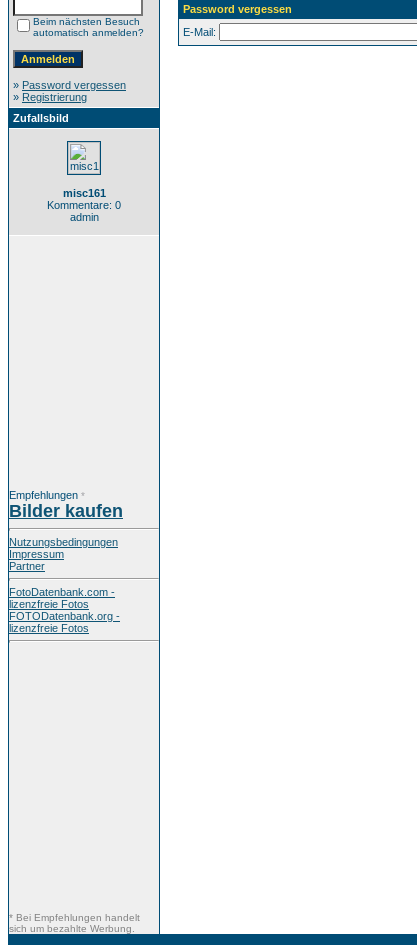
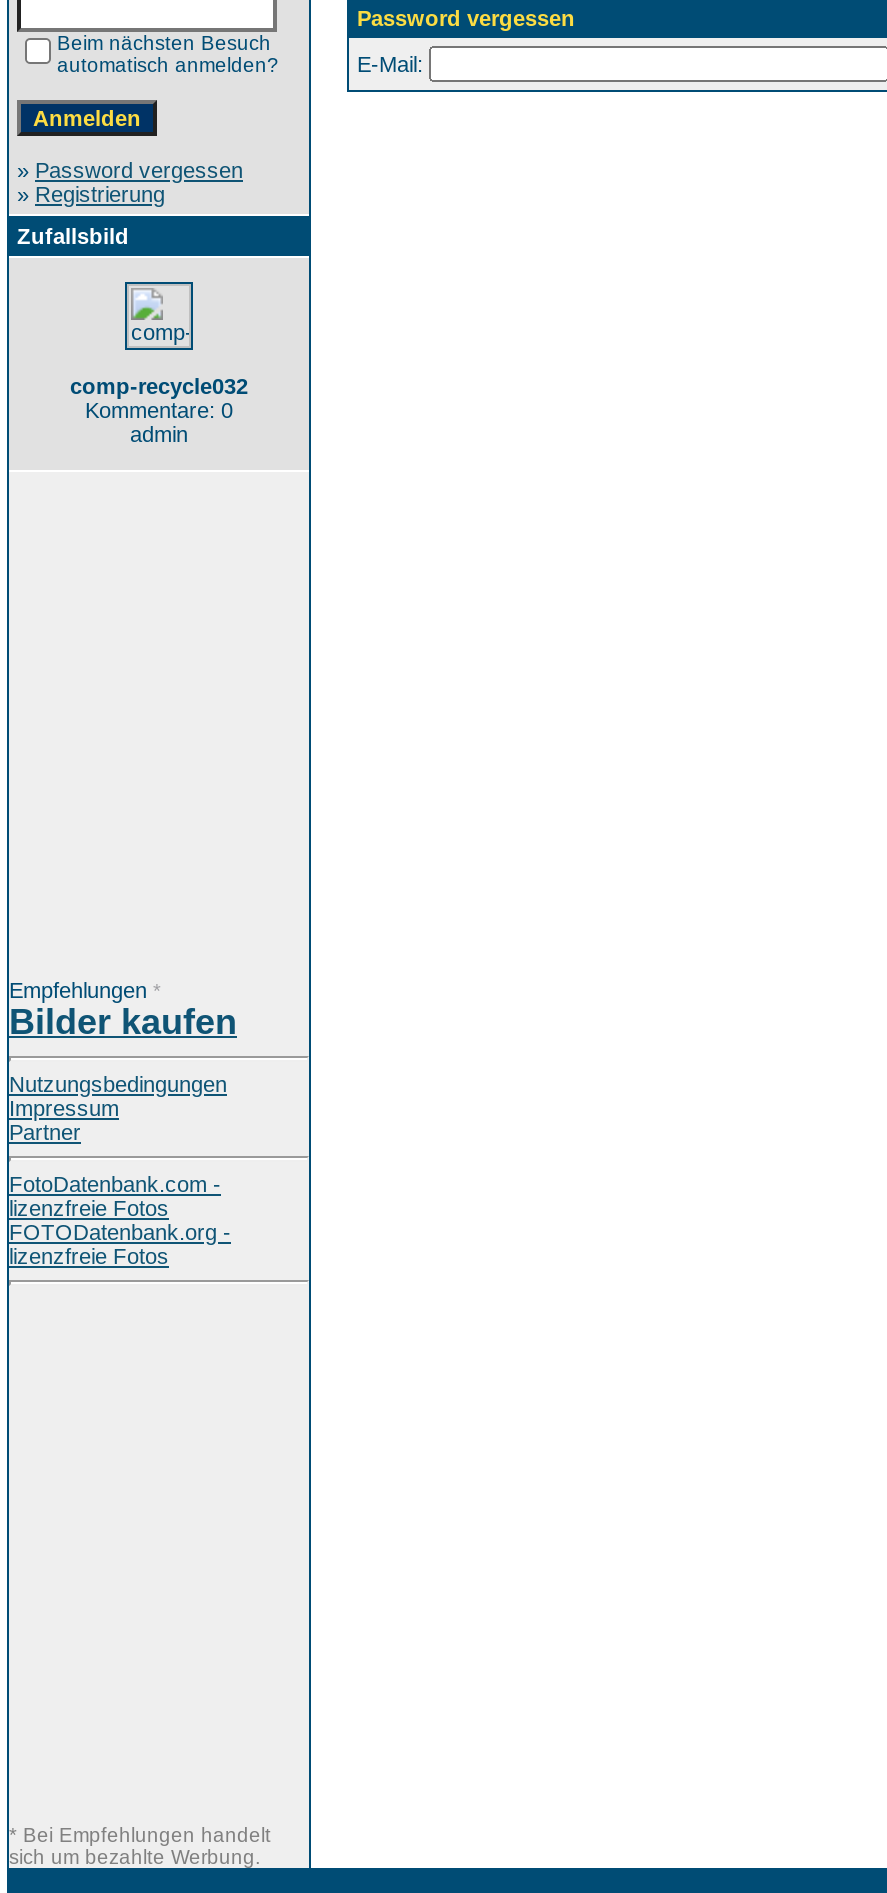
- misc161
+ comp-recycle032
